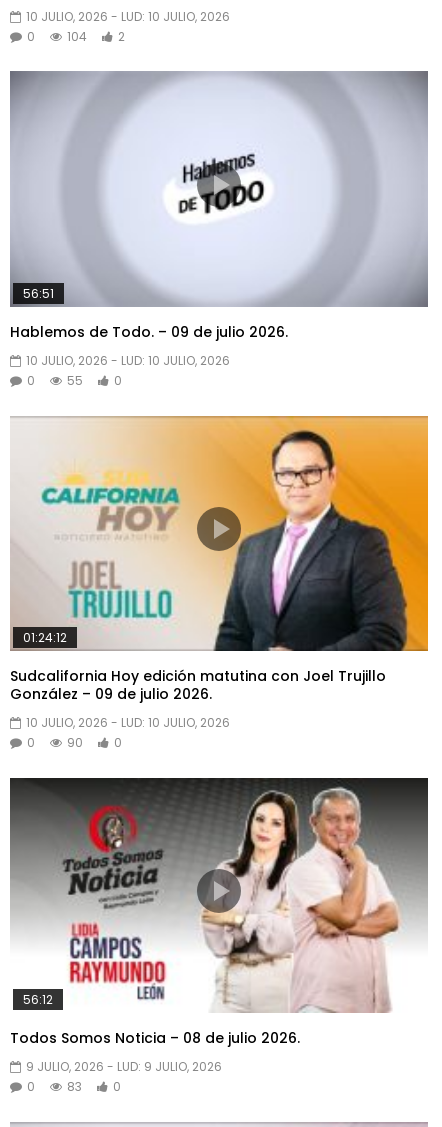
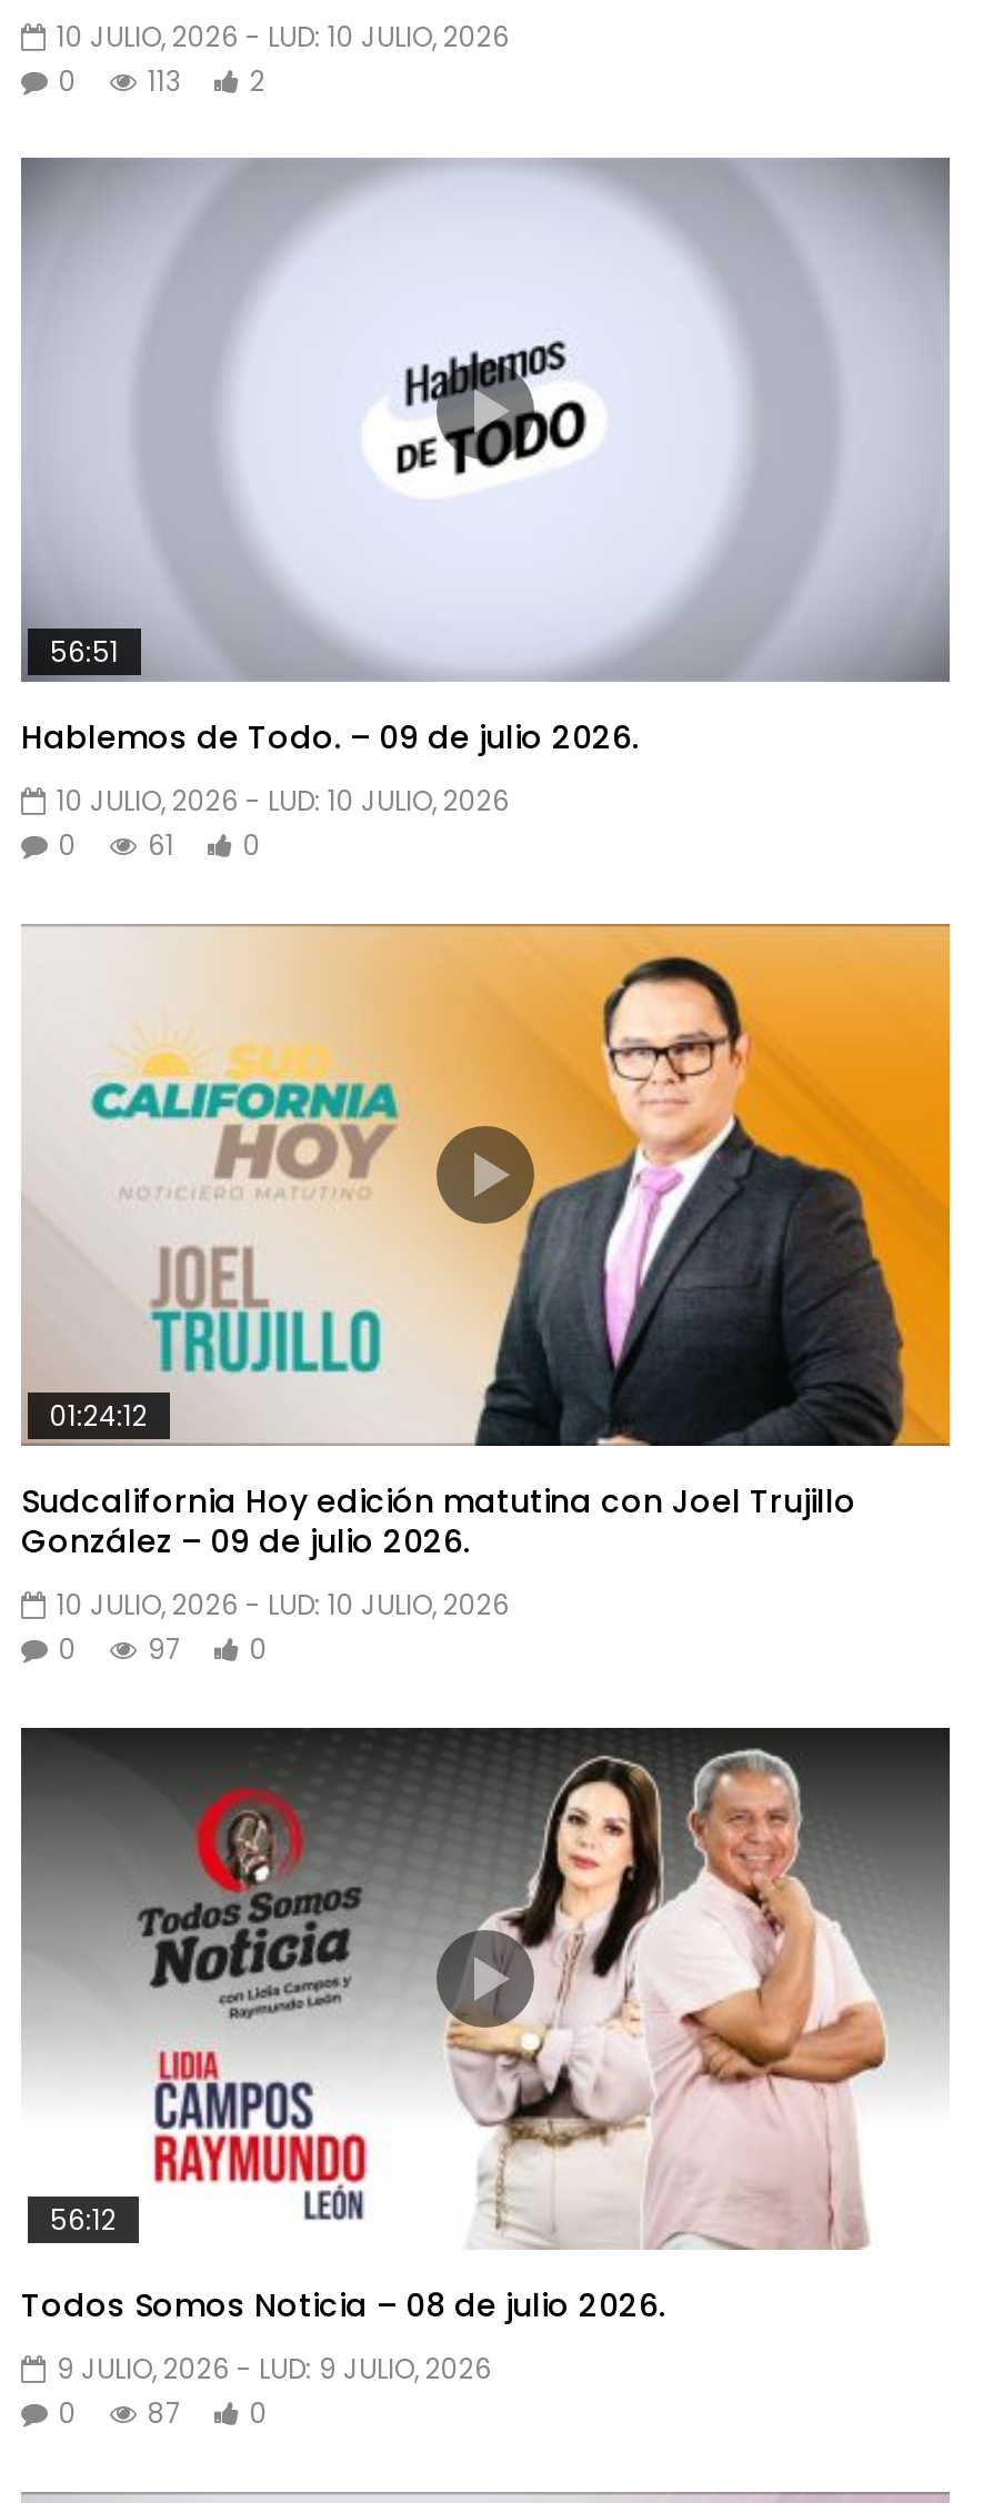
- 0 104 2
+ 0 113 2

- 0 55 0
+ 0 61 0

- 0 90 0
+ 0 97 0

- 0 83 0
+ 0 87 0
